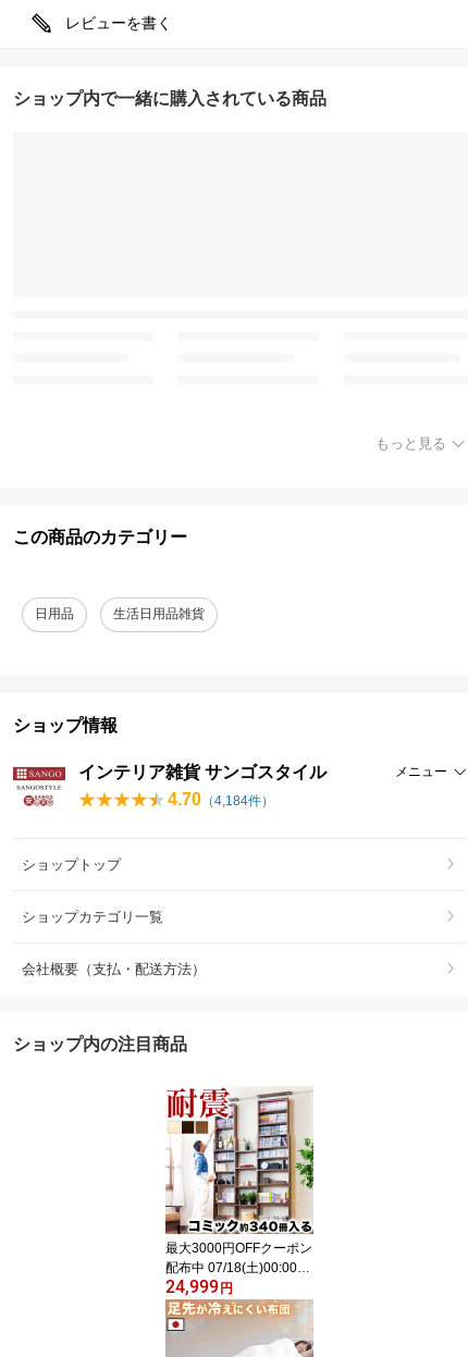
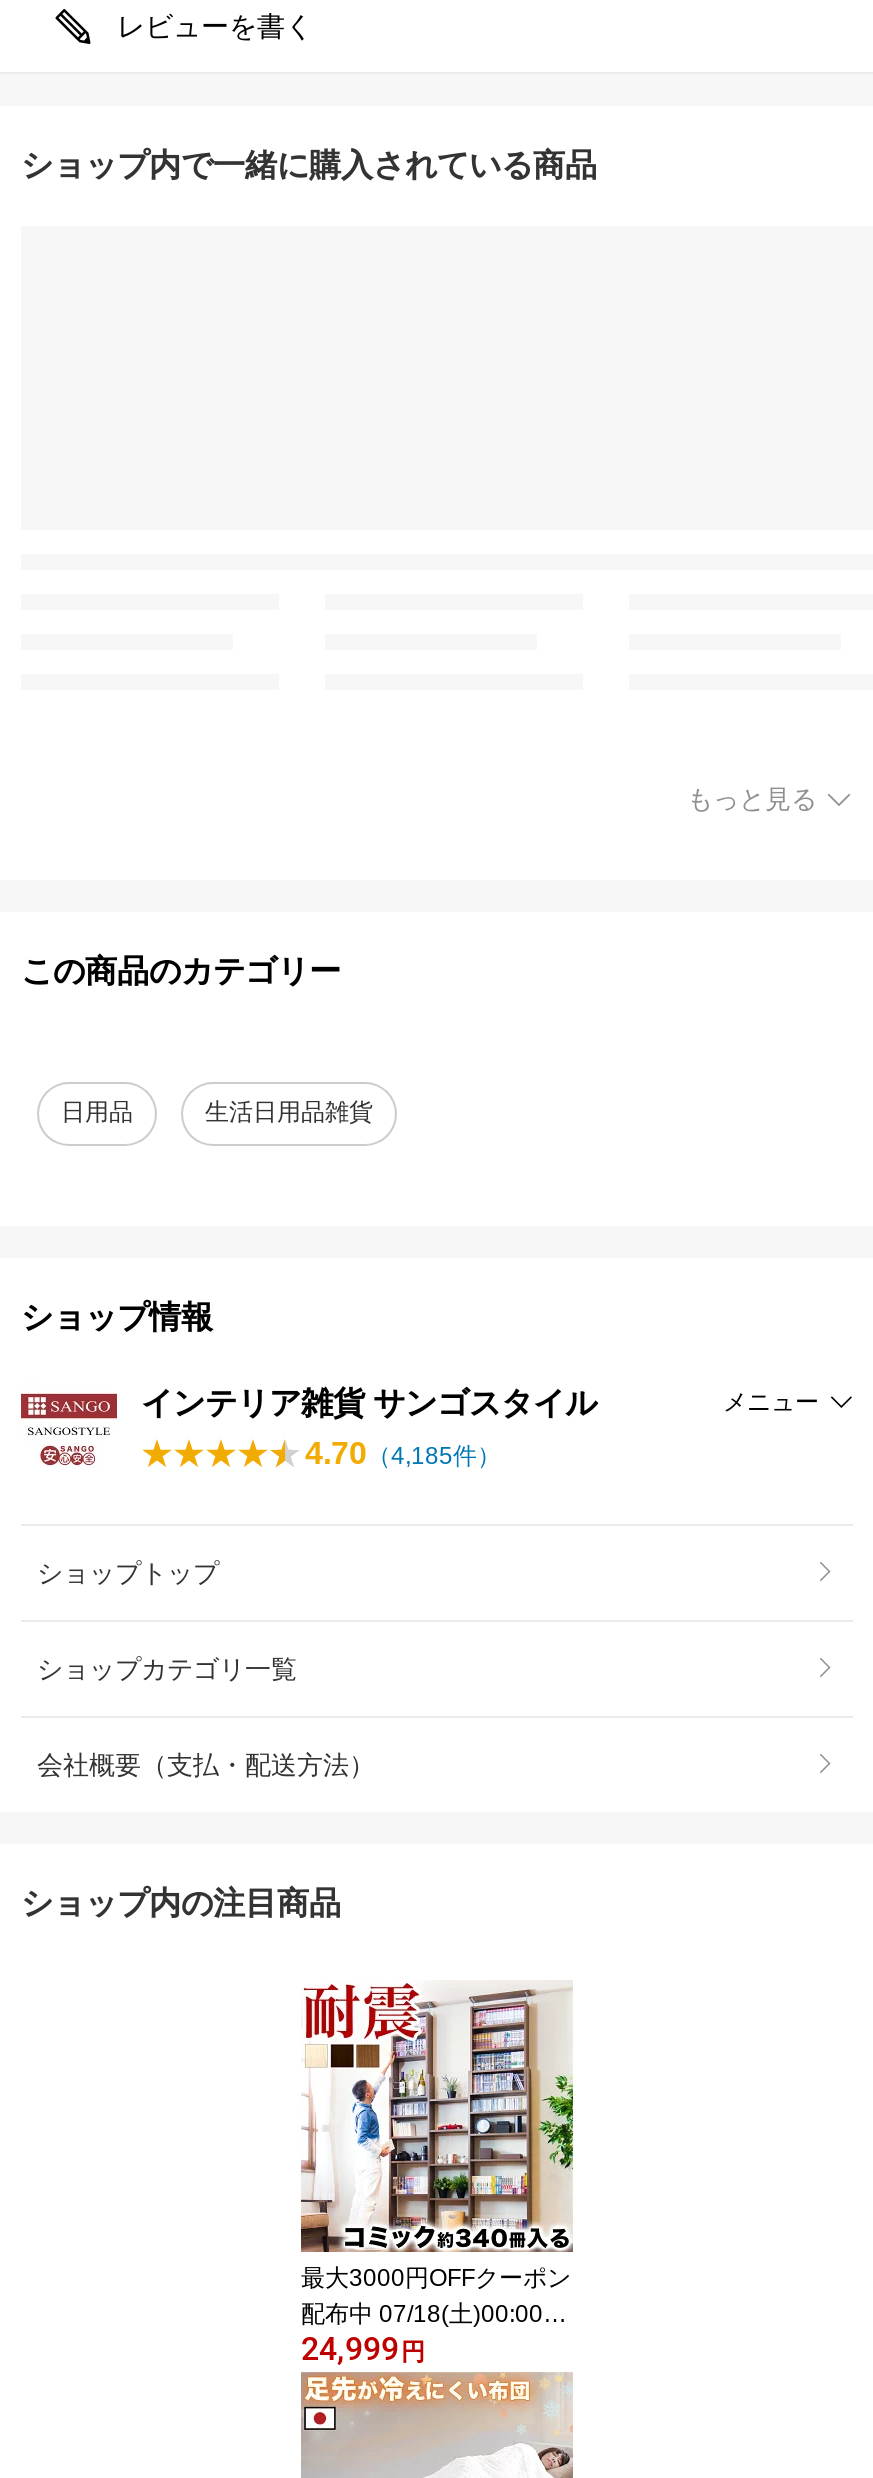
- 4.70（4,184件）
+ 4.70（4,185件）
